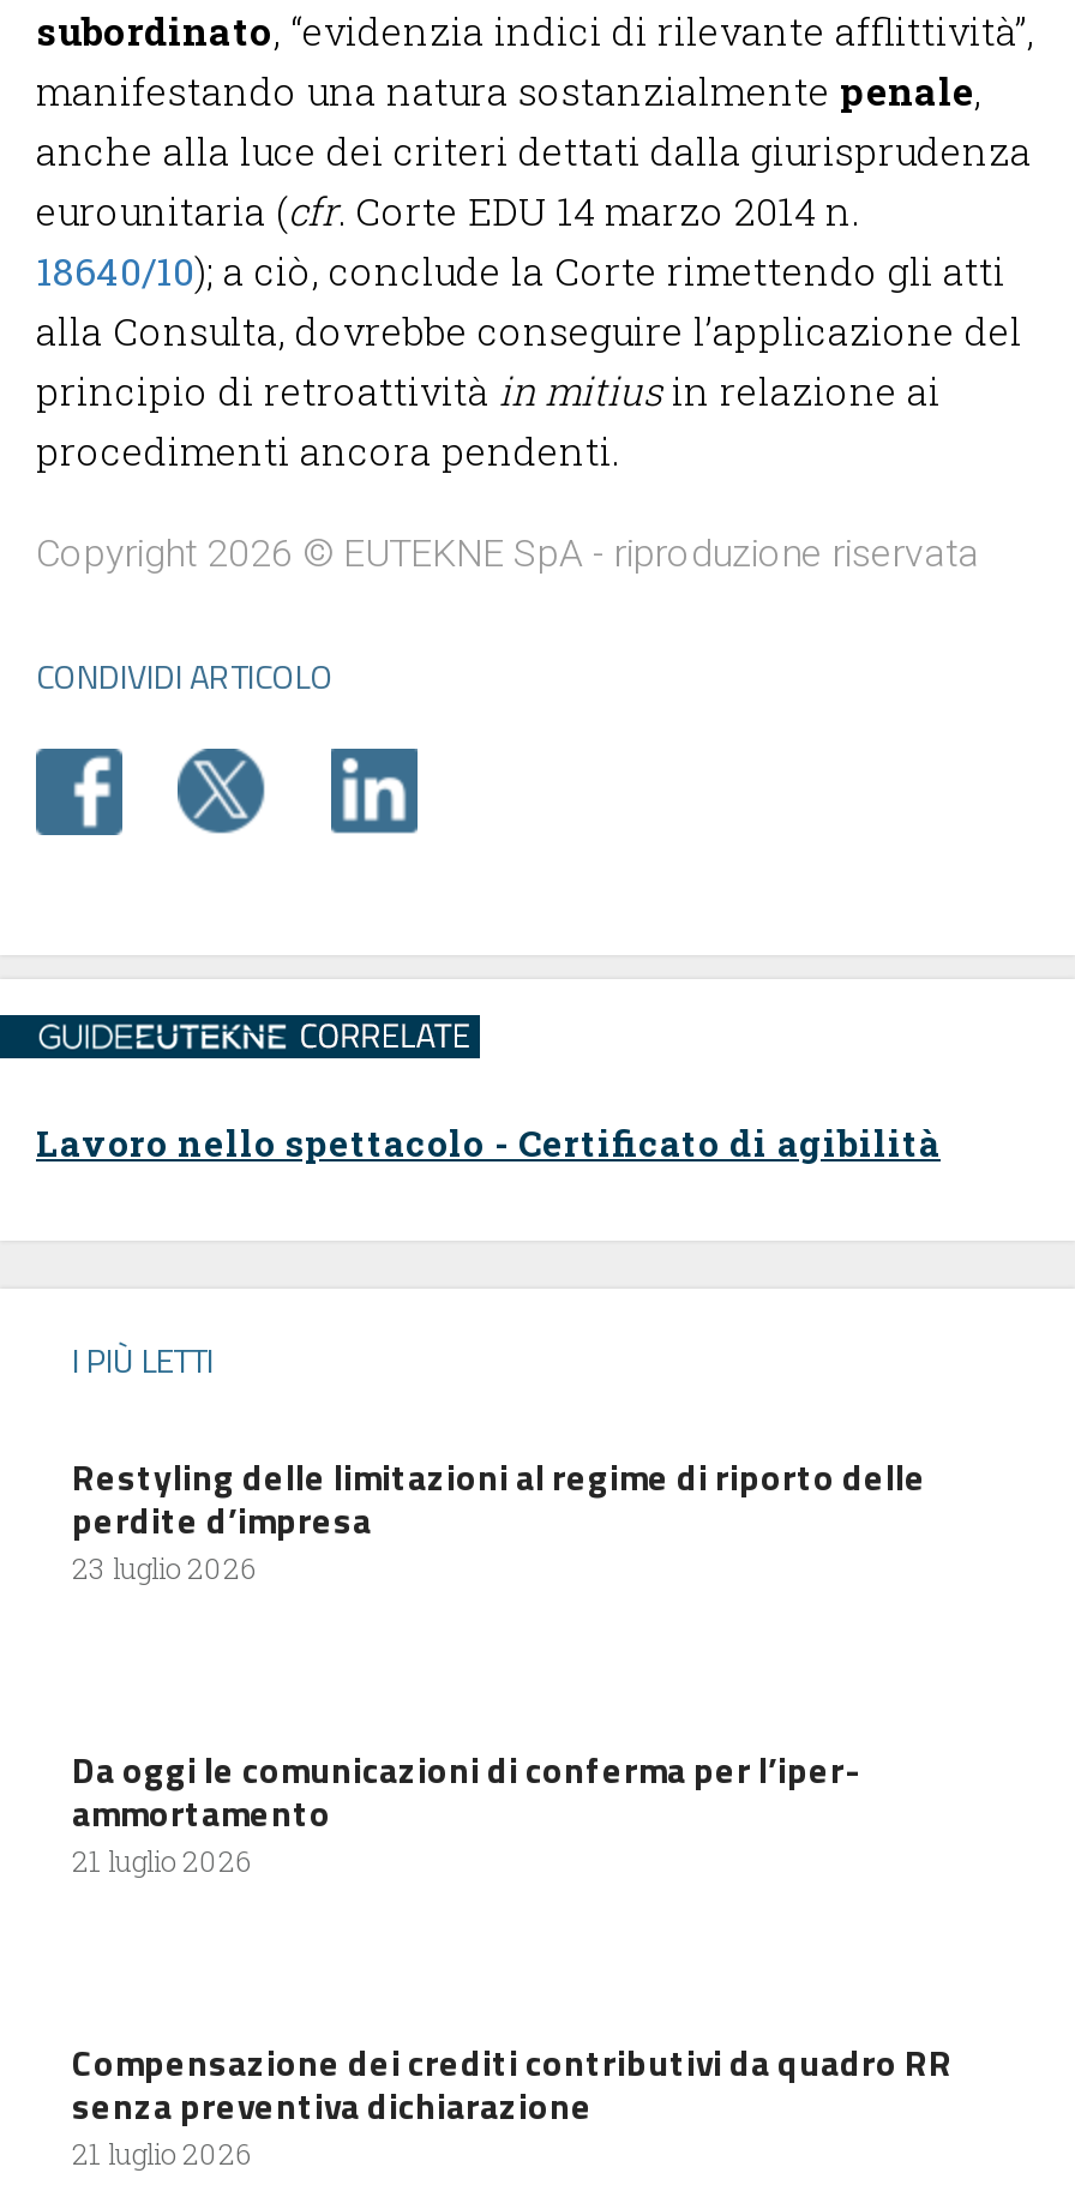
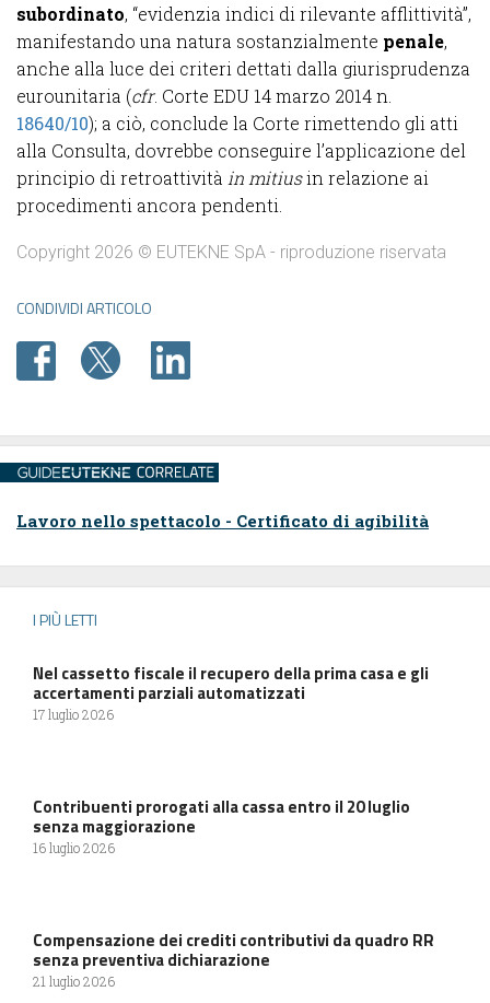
- Restyling delle limitazioni al regime di riporto delle
- perdite d’impresa
- 23 luglio 2026
+ Nel cassetto fiscale il recupero della prima casa e gli
+ accertamenti parziali automatizzati
+ 17 luglio 2026

- Da oggi le comunicazioni di conferma per l’iper-
- ammortamento
- 21 luglio 2026
+ Contribuenti prorogati alla cassa entro il 20 luglio
+ senza maggiorazione
+ 16 luglio 2026
